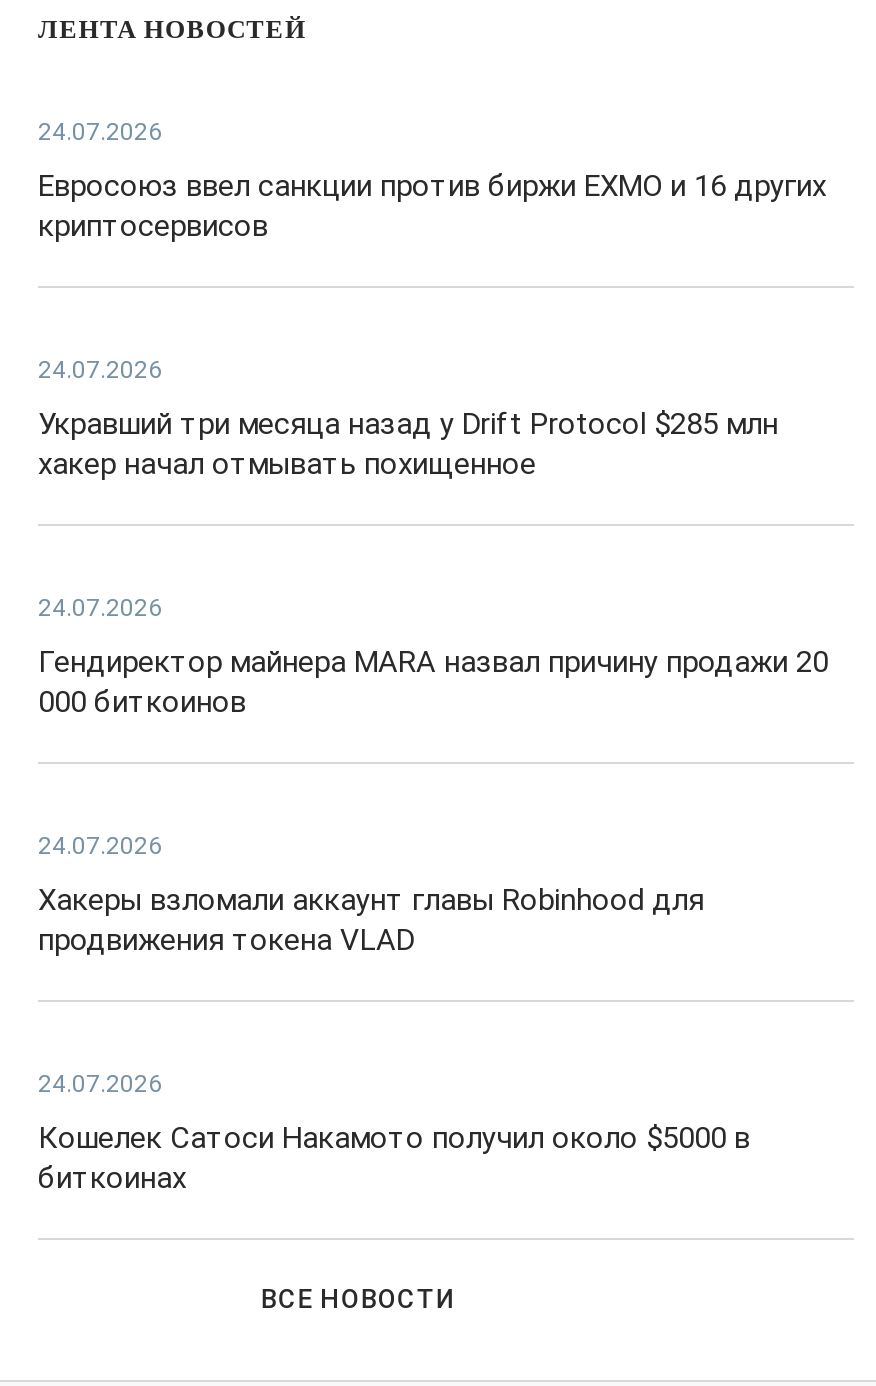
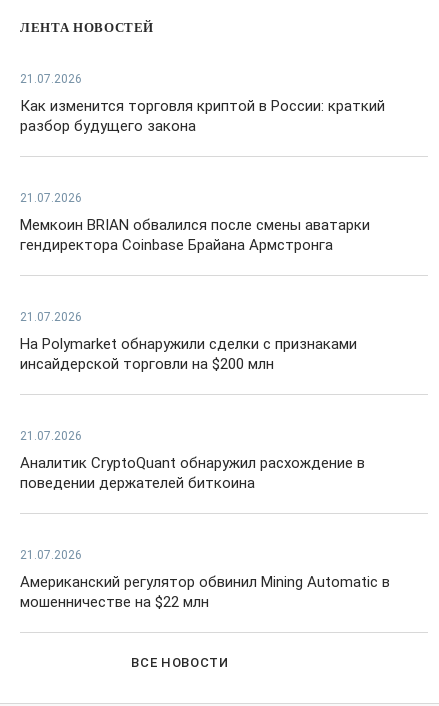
- 24.07.2026
+ 21.07.2026

- Евросоюз ввел санкции против биржи EXMO и 16 других
- криптосервисов
+ Как изменится торговля криптой в России: краткий
+ разбор будущего закона

- 24.07.2026
+ 21.07.2026

- Укравший три месяца назад у Drift Protocol $285 млн
- хакер начал отмывать похищенное
+ Мемкоин BRIAN обвалился после смены аватарки
+ гендиректора Coinbase Брайана Армстронга

- 24.07.2026
+ 21.07.2026

- Гендиректор майнера MARA назвал причину продажи 20
- 000 биткоинов
+ На Polymarket обнаружили сделки с признаками
+ инсайдерской торговли на $200 млн

- 24.07.2026
+ 21.07.2026

- Хакеры взломали аккаунт главы Robinhood для
- продвижения токена VLAD
+ Аналитик CryptoQuant обнаружил расхождение в
+ поведении держателей биткоина

- 24.07.2026
+ 21.07.2026

- Кошелек Сатоси Накамото получил около $5000 в
- биткоинах
+ Американский регулятор обвинил Mining Automatic в
+ мошенничестве на $22 млн
